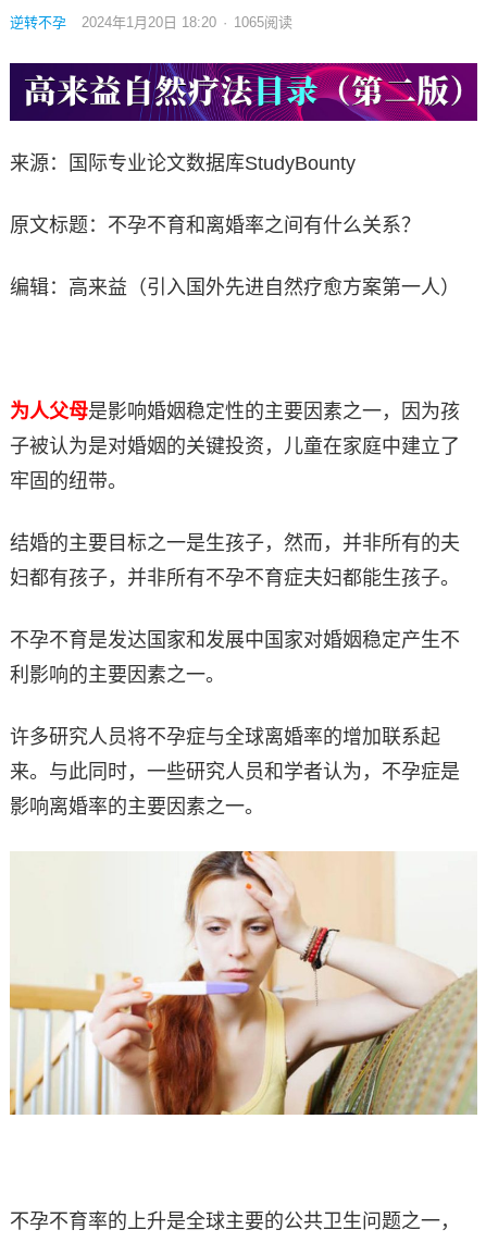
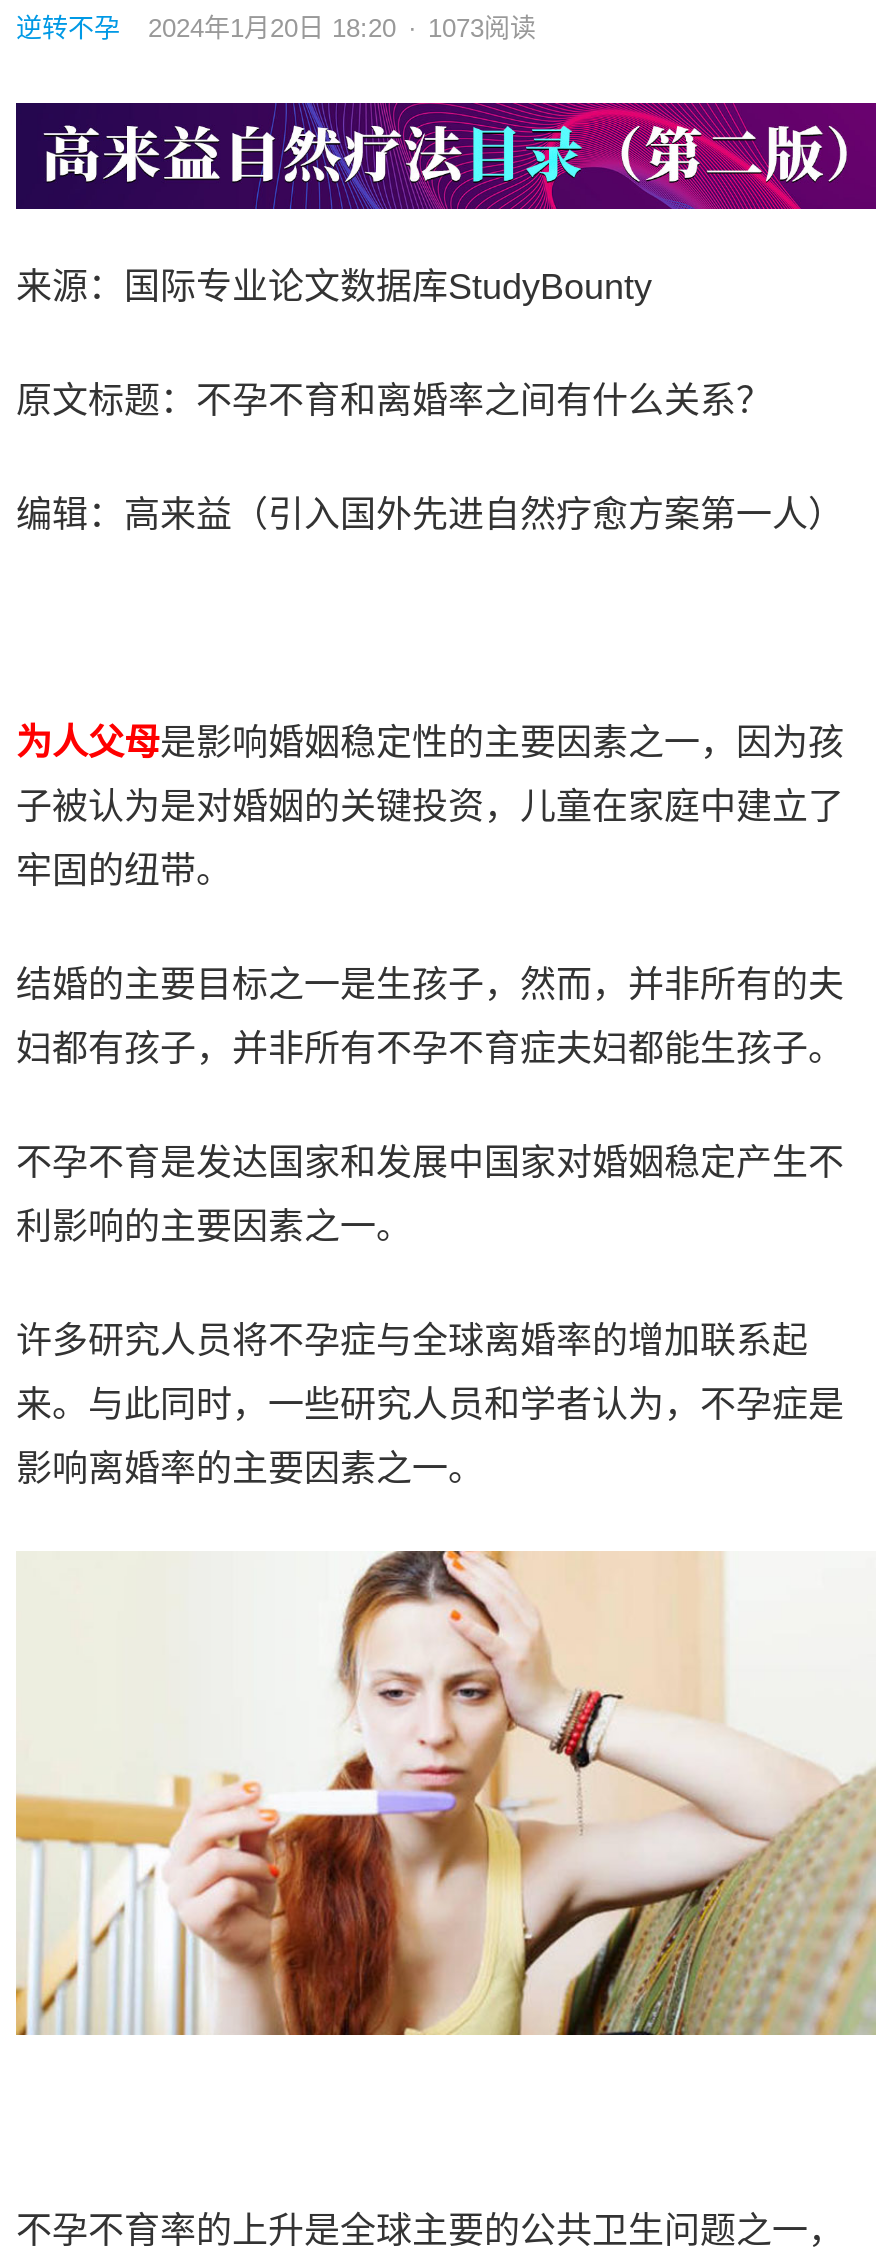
- 逆转不孕 2024年1月20日 18:20 · 1065阅读
+ 逆转不孕 2024年1月20日 18:20 · 1073阅读
